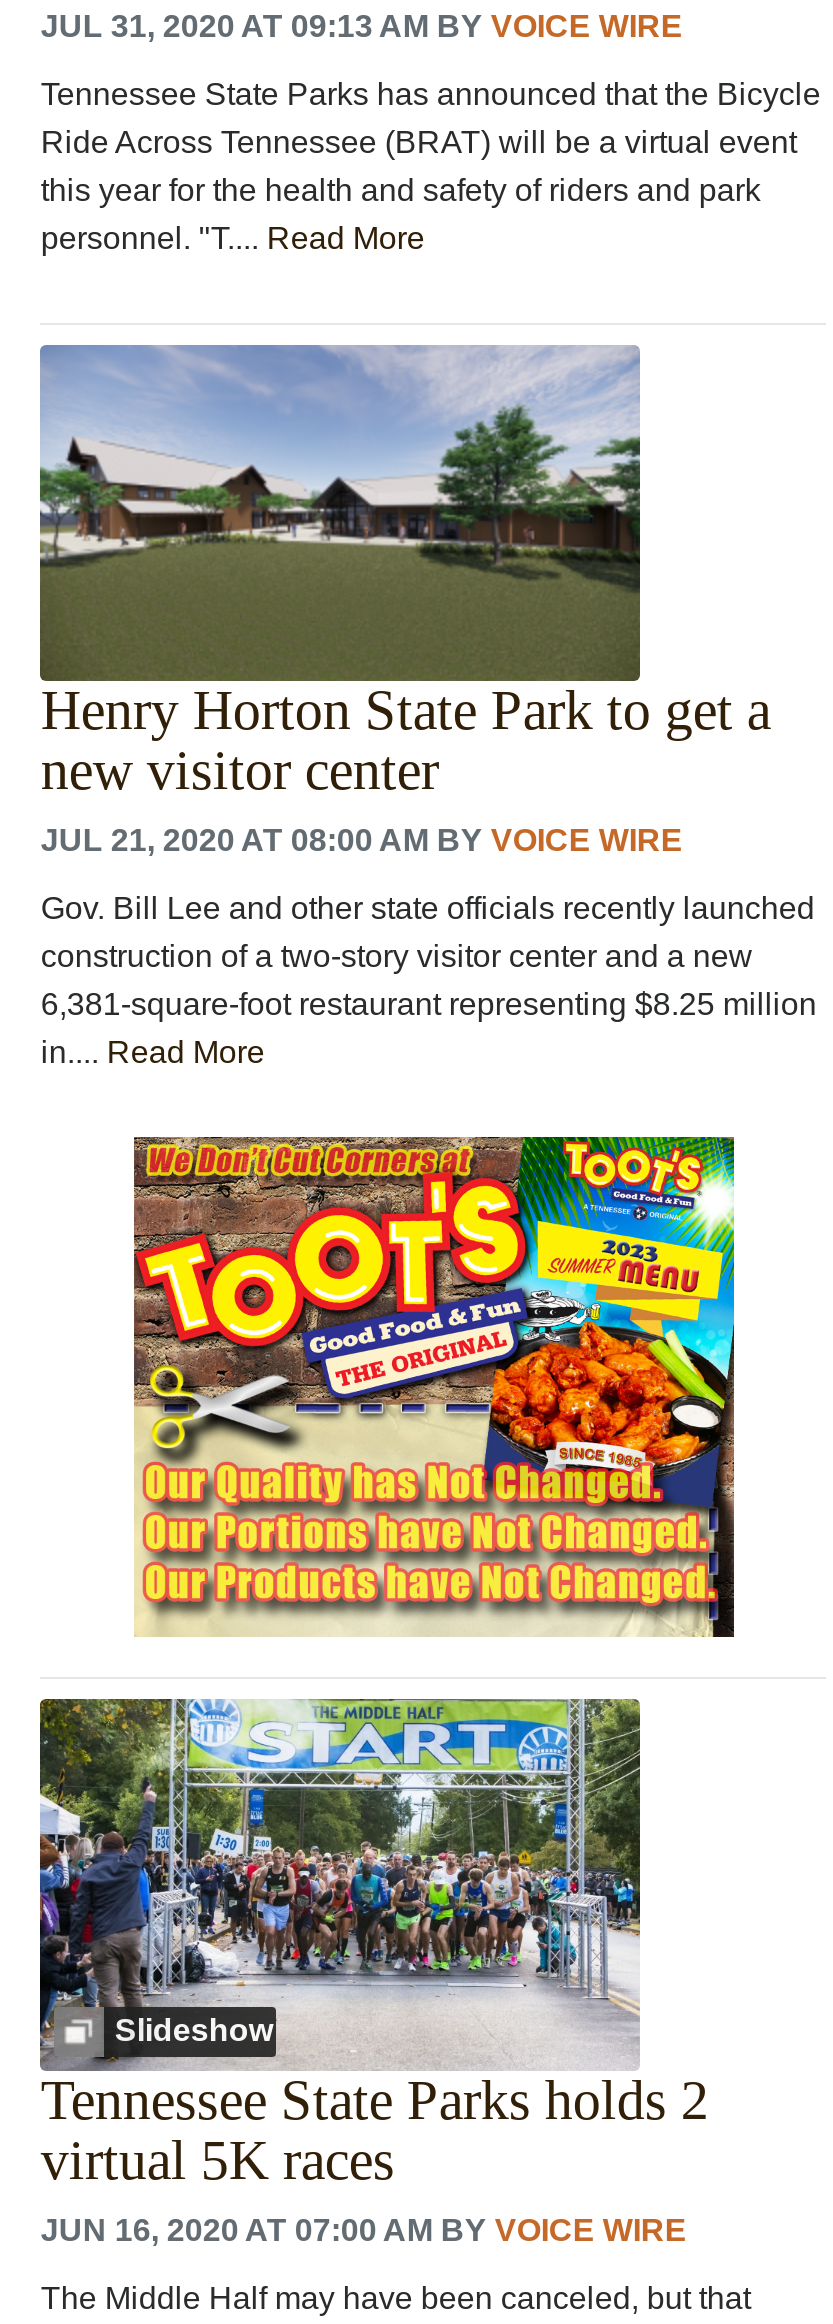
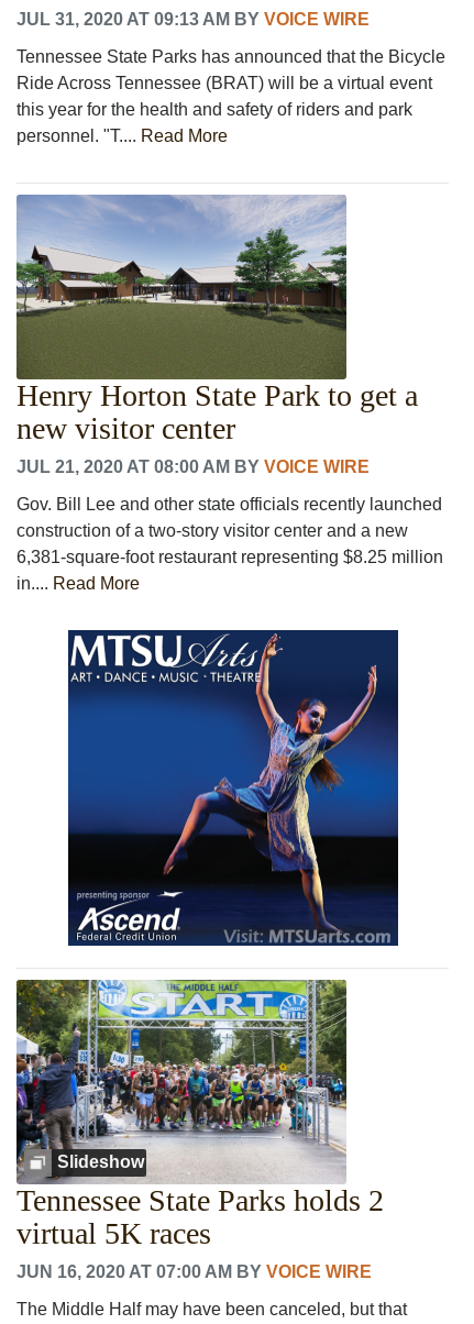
- [image]
+ [image]
